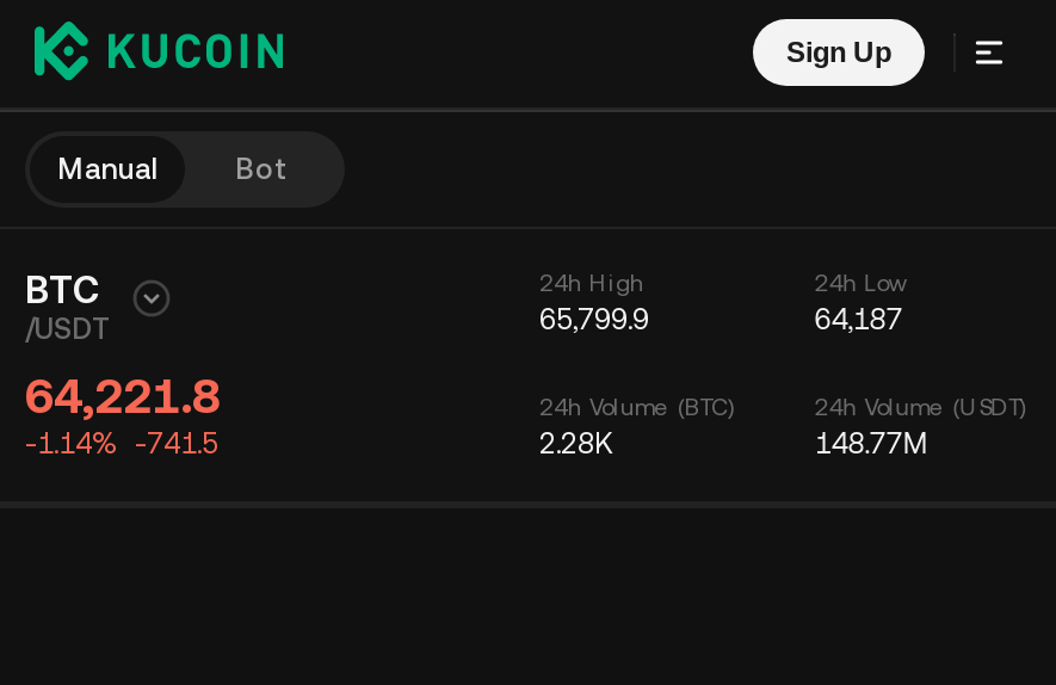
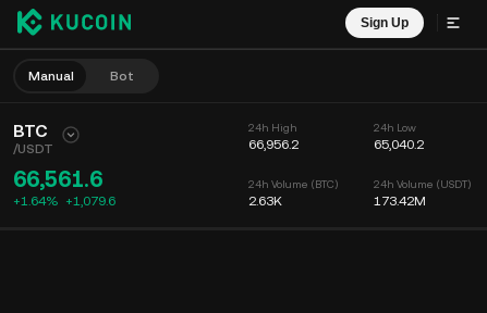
- 65,799.9
+ 66,956.2

- 64,187
+ 65,040.2

- 64,221.8
- -1.14% -741.5
+ 66,561.6
+ +1.64% +1,079.6

- 2.28K
+ 2.63K

- 148.77M
+ 173.42M
